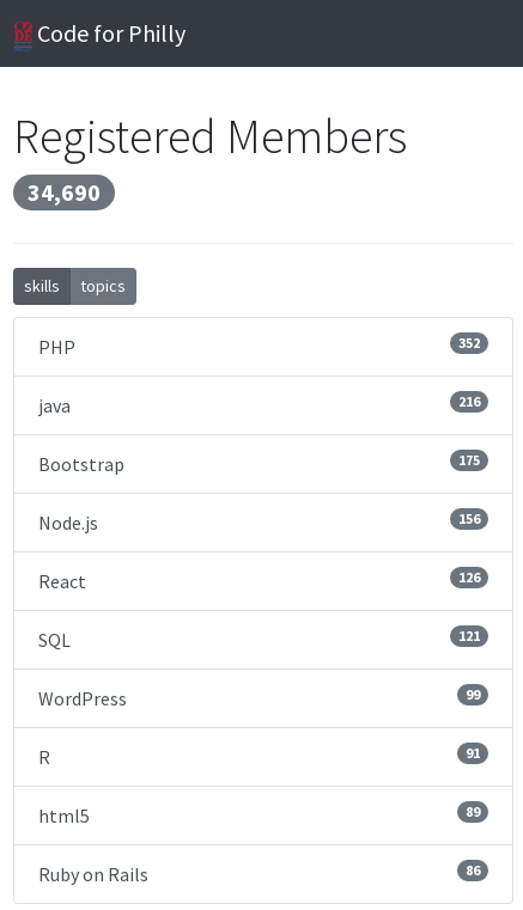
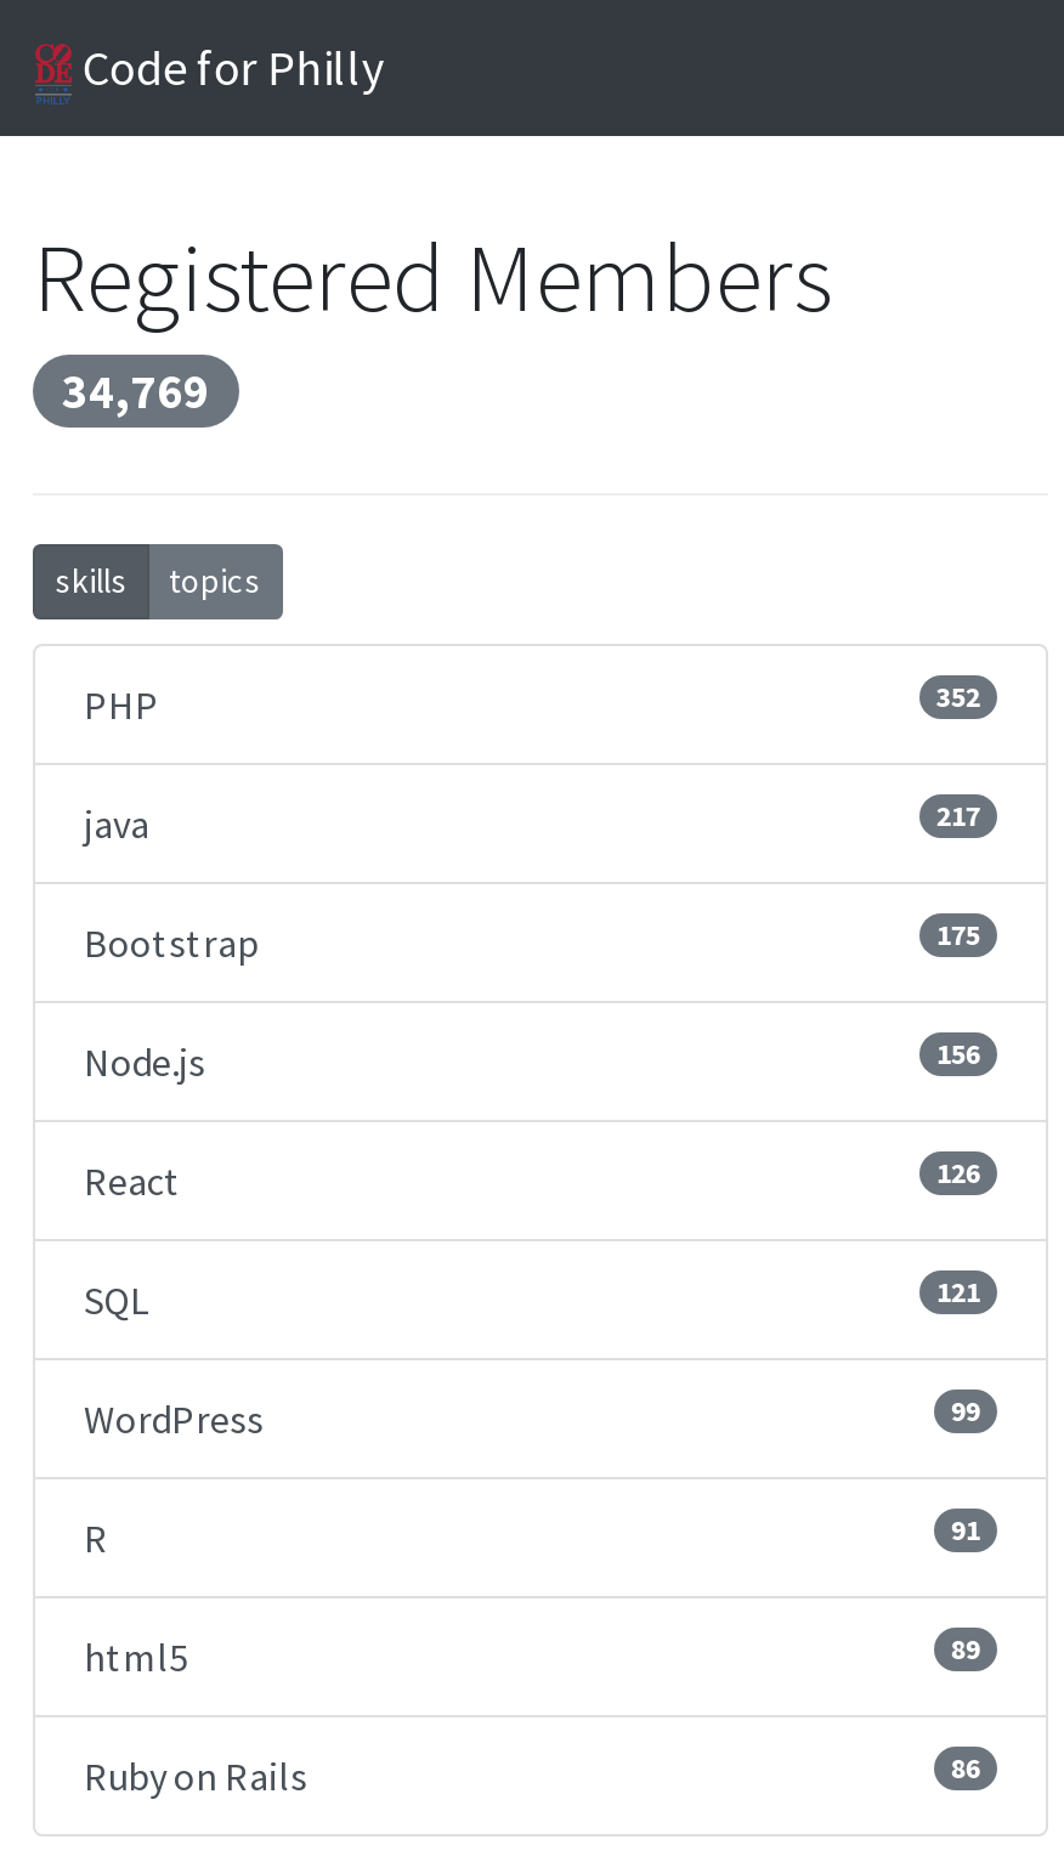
- 34,690
+ 34,769

- 216
+ 217
